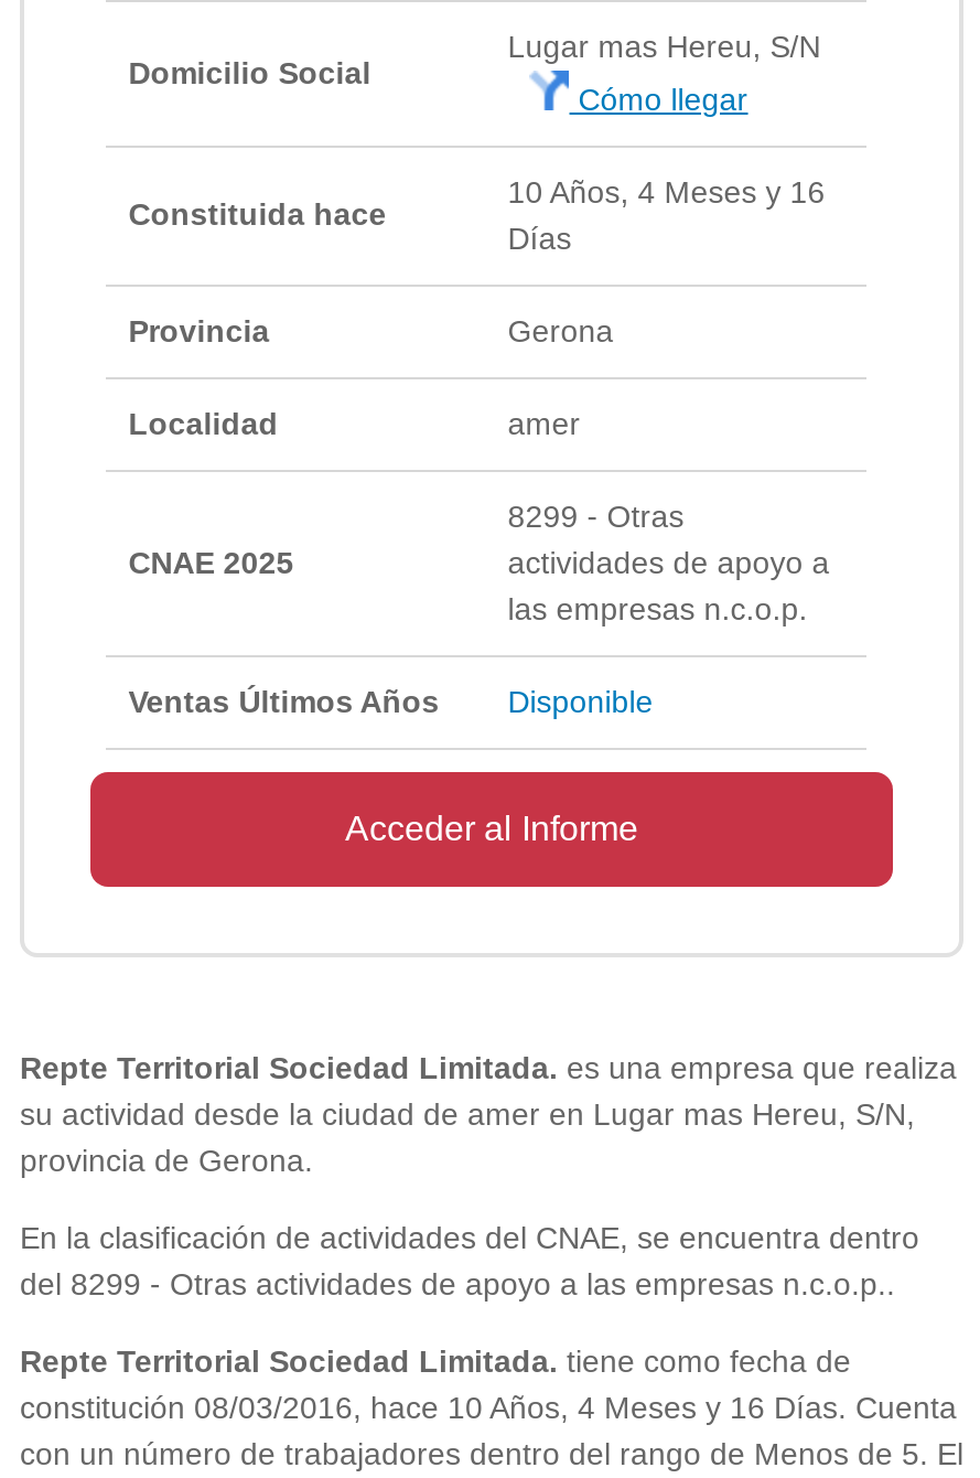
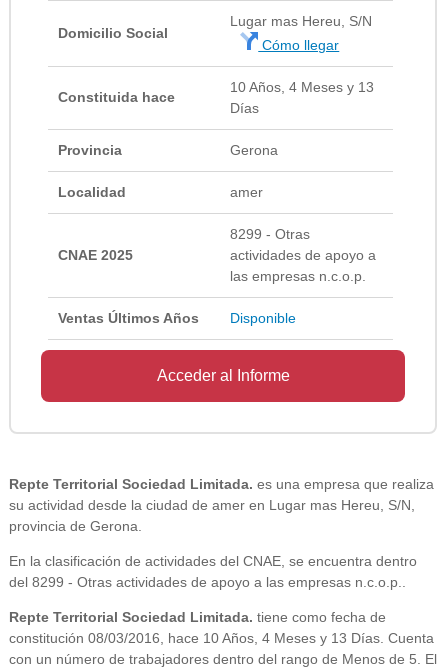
- 10 Años, 4 Meses y 16
+ 10 Años, 4 Meses y 13

- constitución 08/03/2016, hace 10 Años, 4 Meses y 16 Días. Cuenta
+ constitución 08/03/2016, hace 10 Años, 4 Meses y 13 Días. Cuenta
